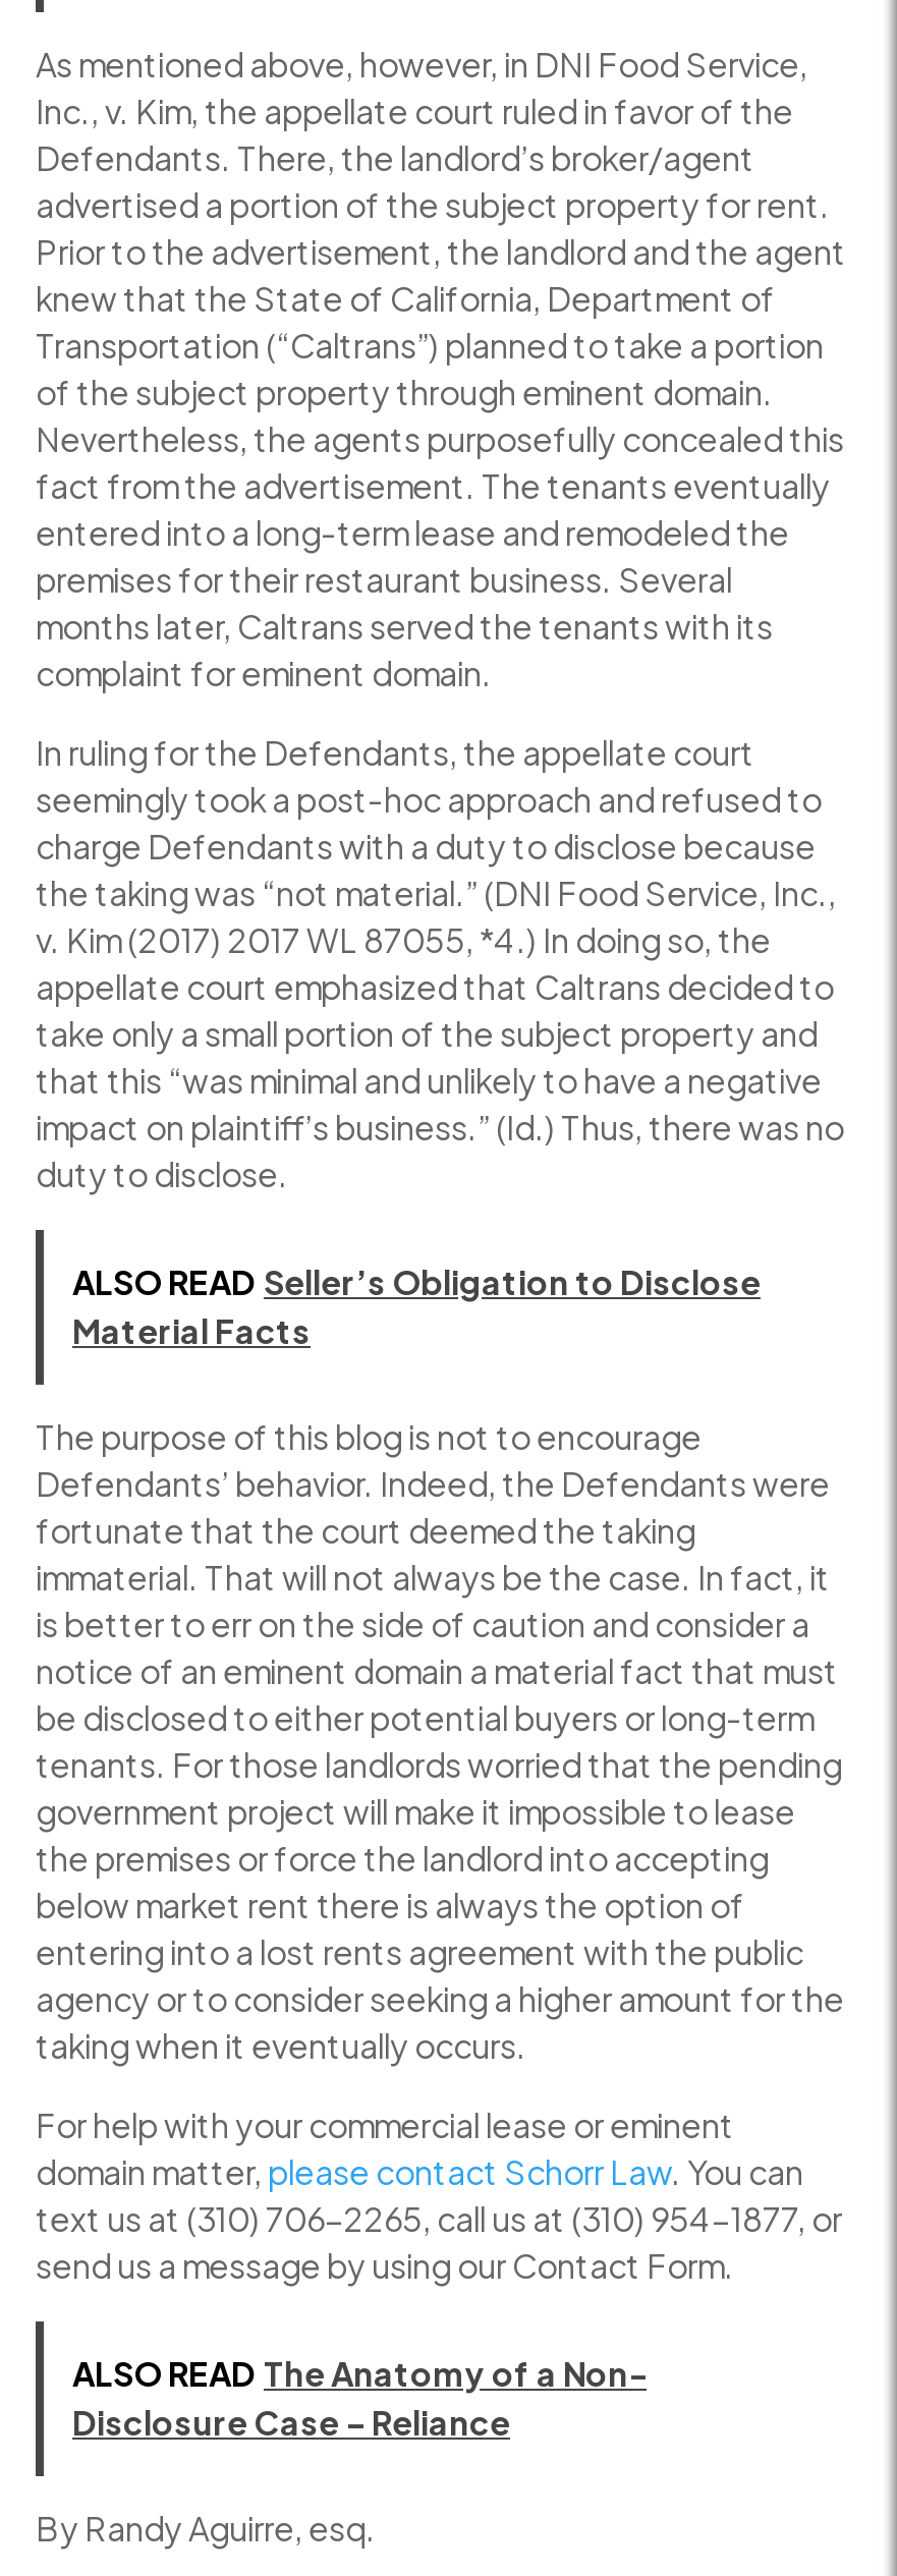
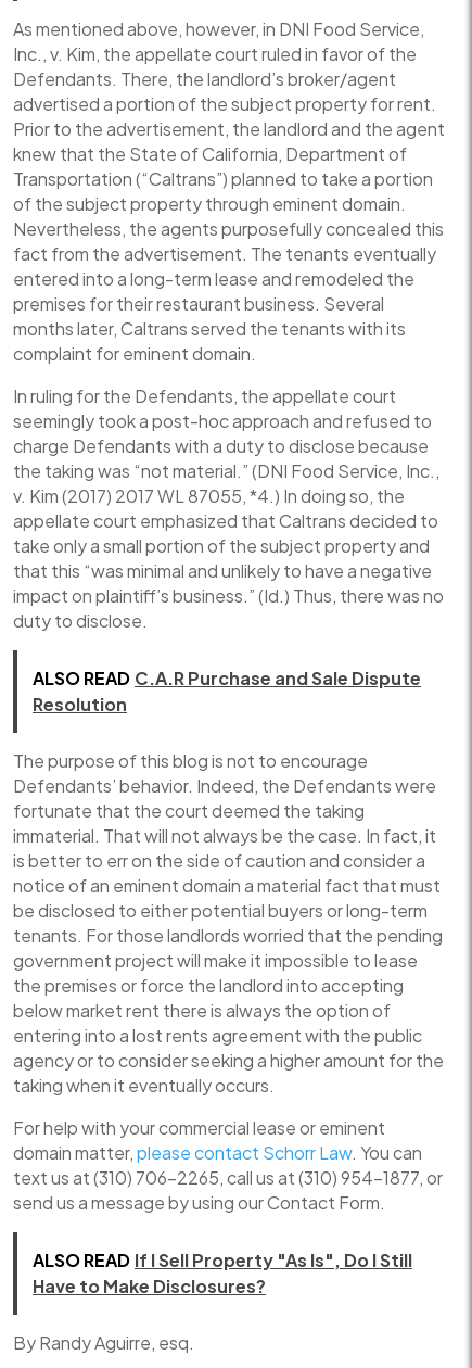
- ALSO READ Seller’s Obligation to Disclose
- Material Facts
+ ALSO READ C.A.R Purchase and Sale Dispute
+ Resolution

- ALSO READ The Anatomy of a Non-
- Disclosure Case – Reliance
+ ALSO READ If I Sell Property "As Is", Do I Still
+ Have to Make Disclosures?
